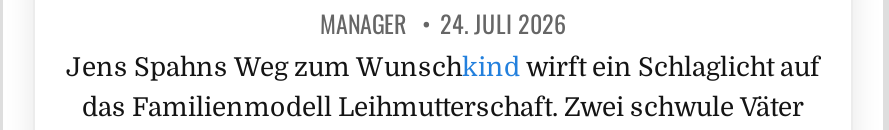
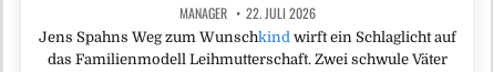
- MANAGER 24. JULI 2026
+ MANAGER 22. JULI 2026
